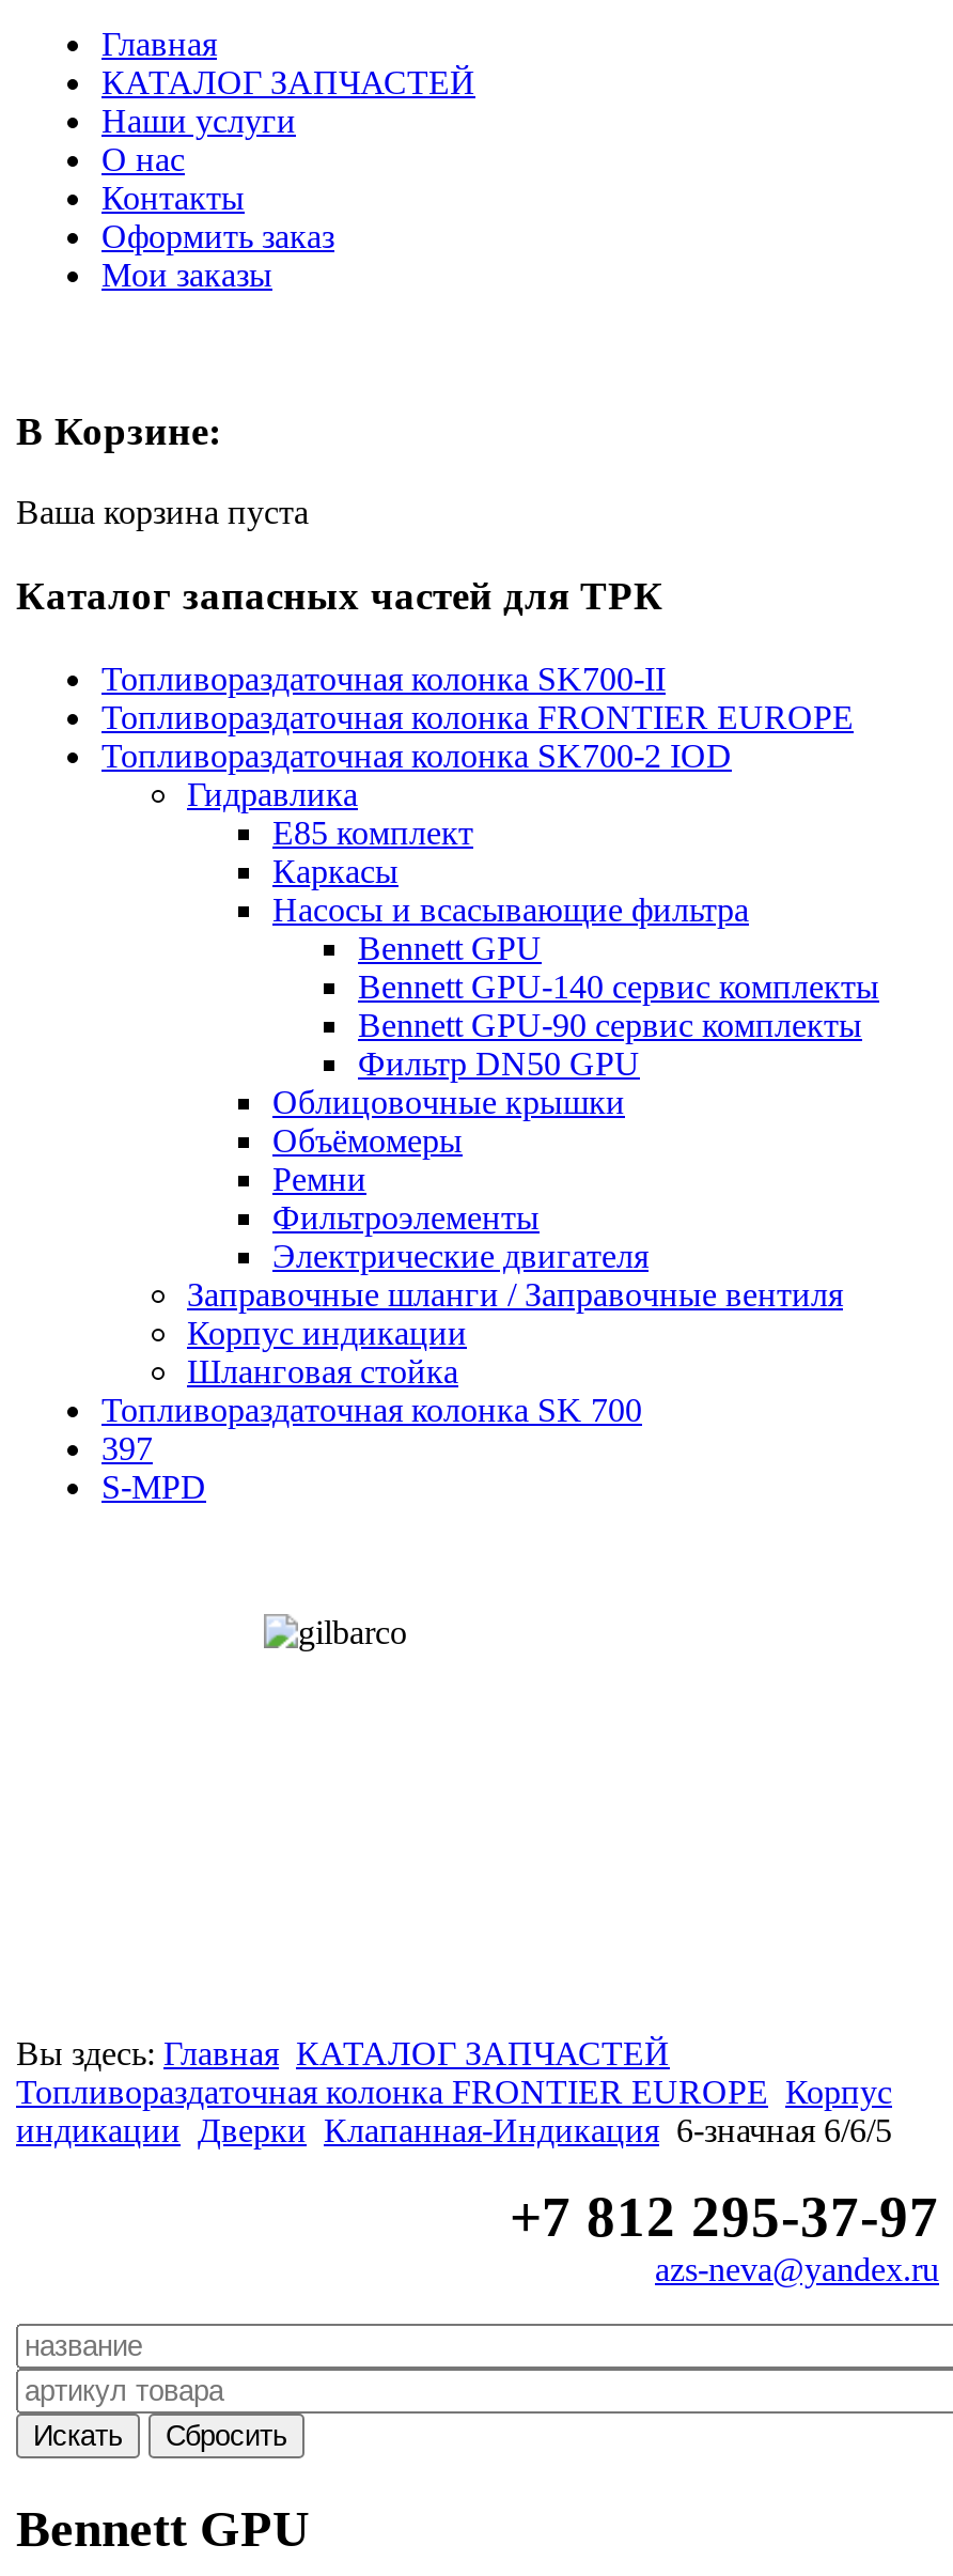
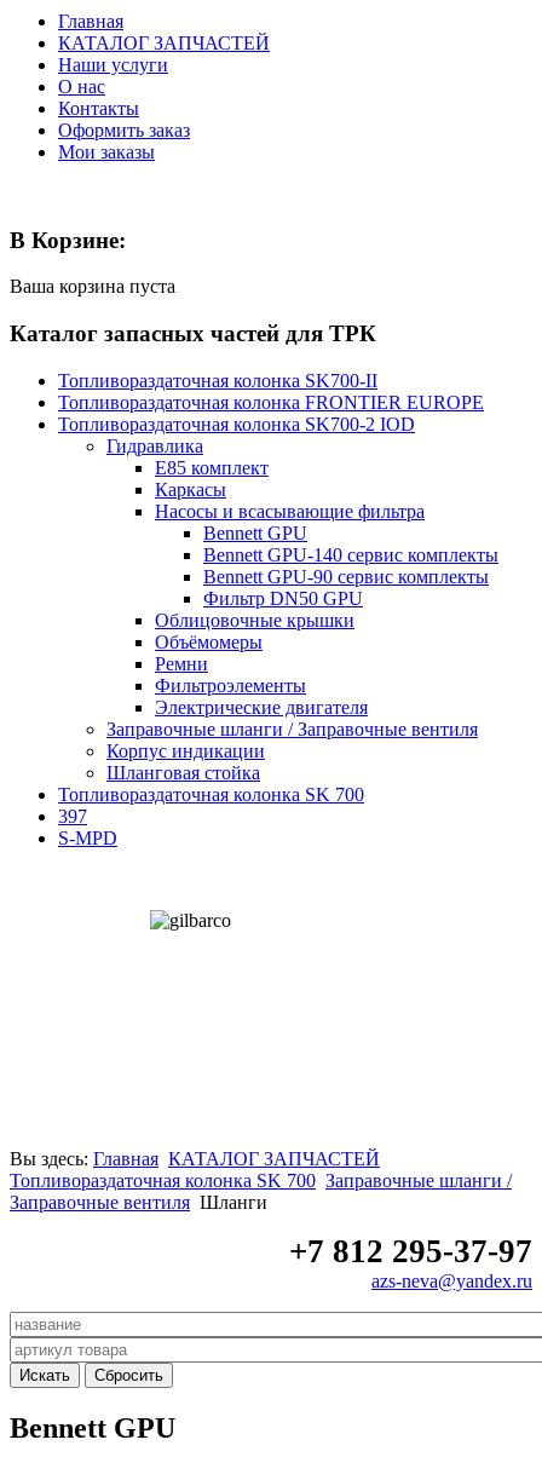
- Топливораздаточная колонка FRONTIER EUROPE Корпус
- индикации Дверки Клапанная-Индикация 6-значная 6/6/5
+ Топливораздаточная колонка SK 700 Заправочные шланги /
+ Заправочные вентиля Шланги
